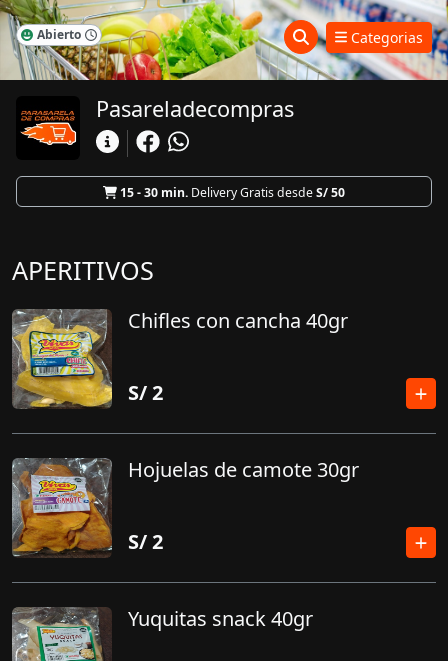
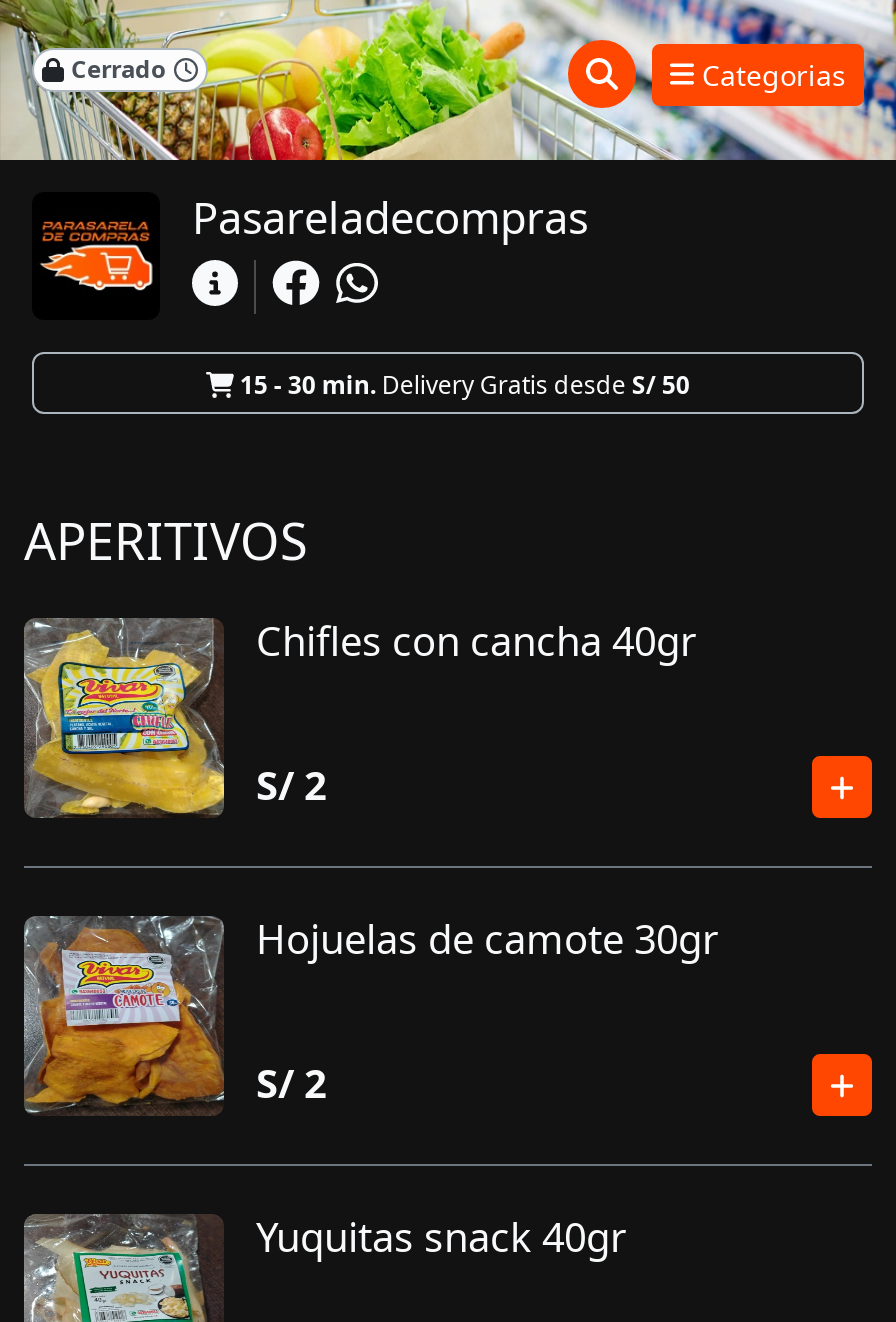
- Abierto
+ Cerrado
